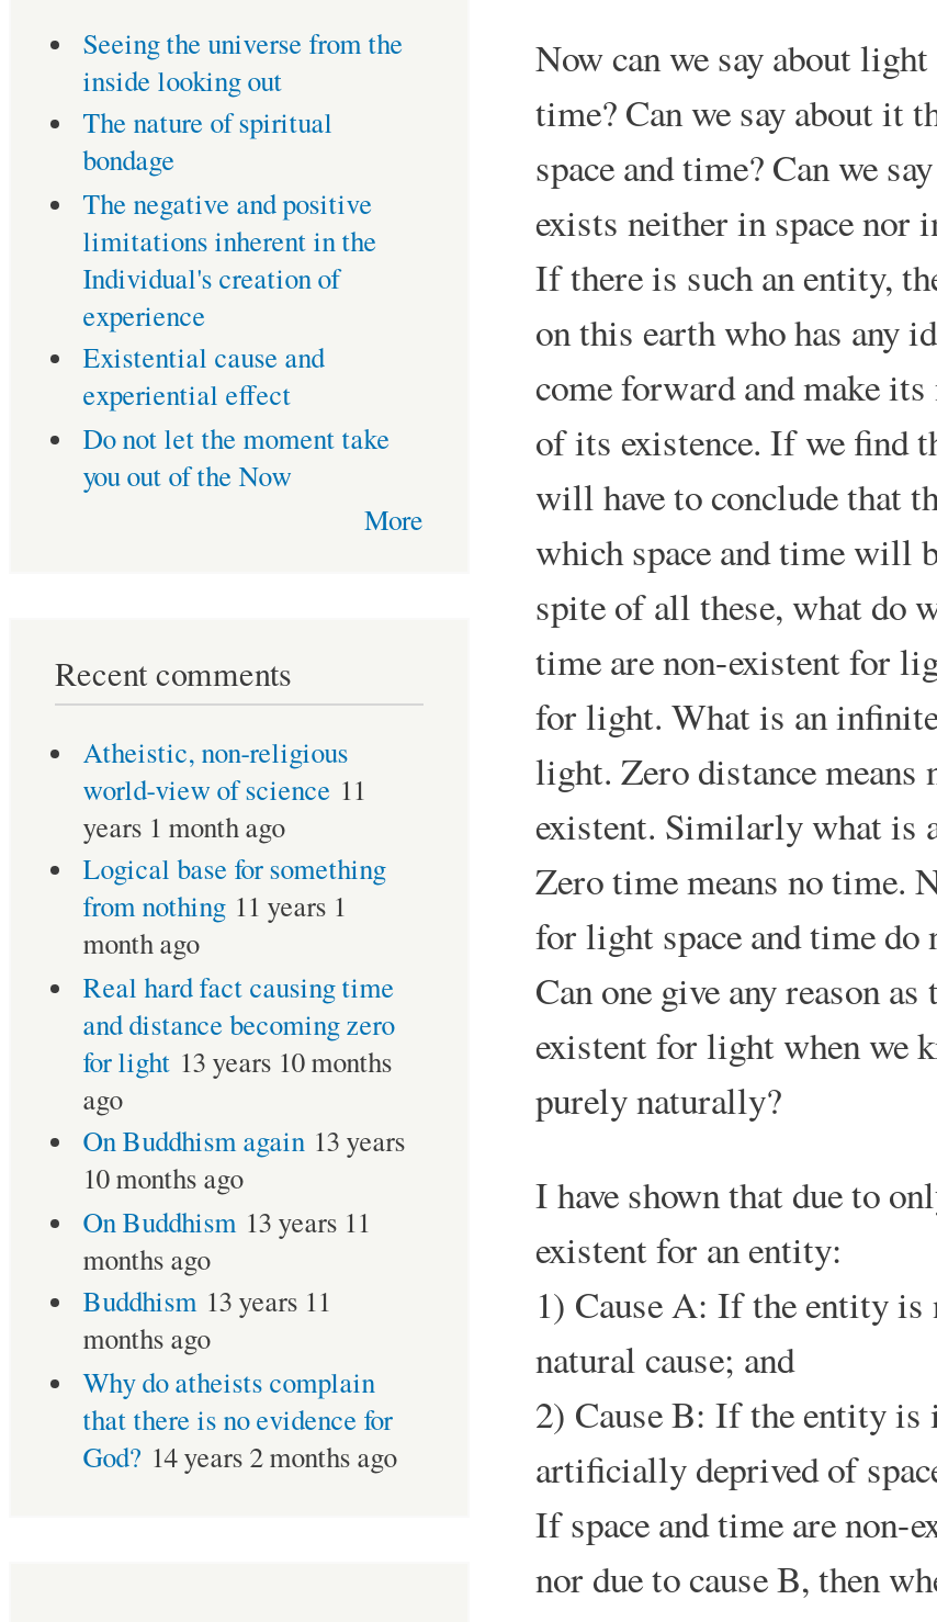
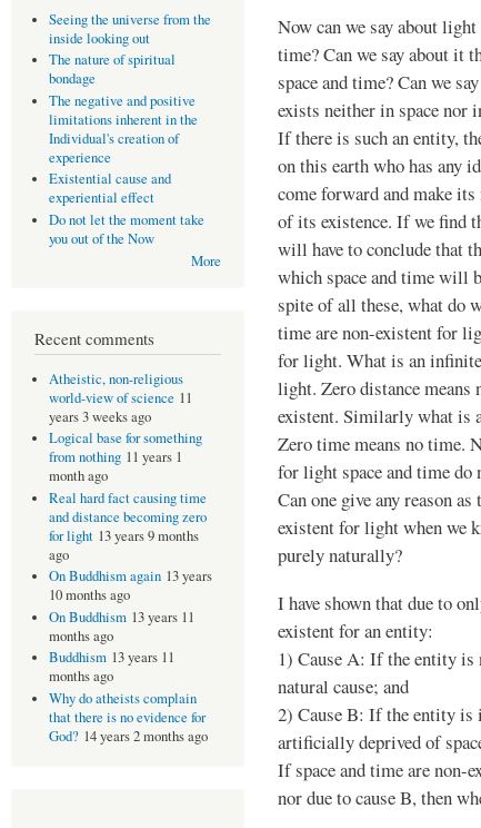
- years 1 month ago
+ years 3 weeks ago

- for light 13 years 10 months
+ for light 13 years 9 months
